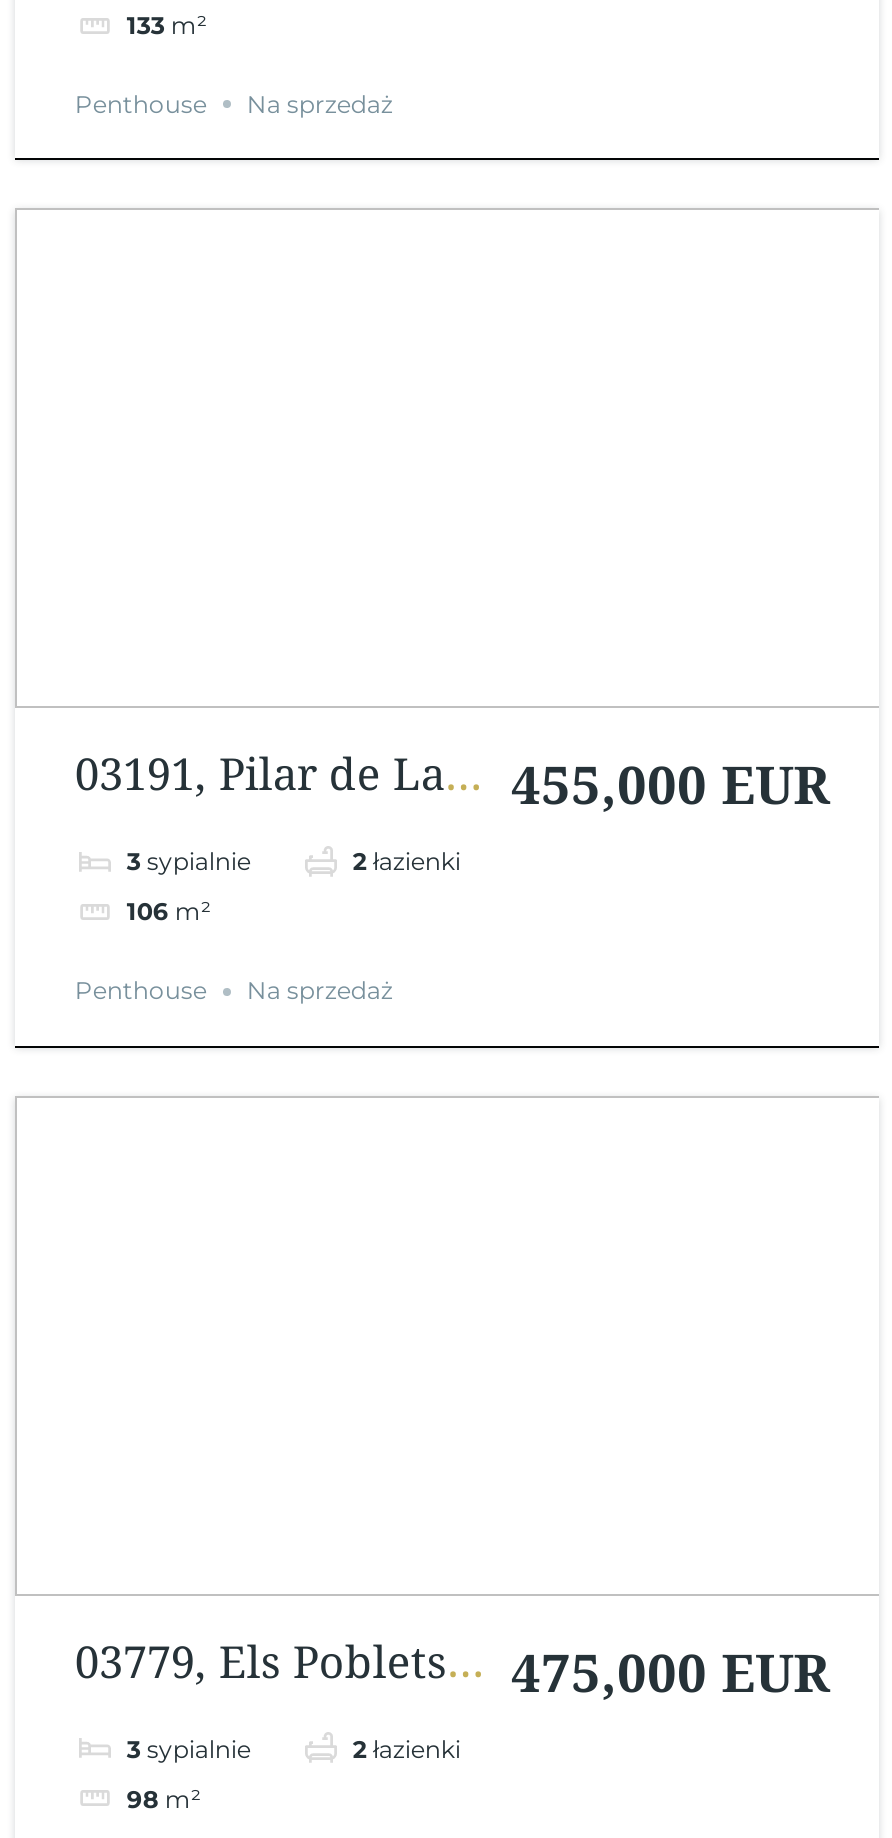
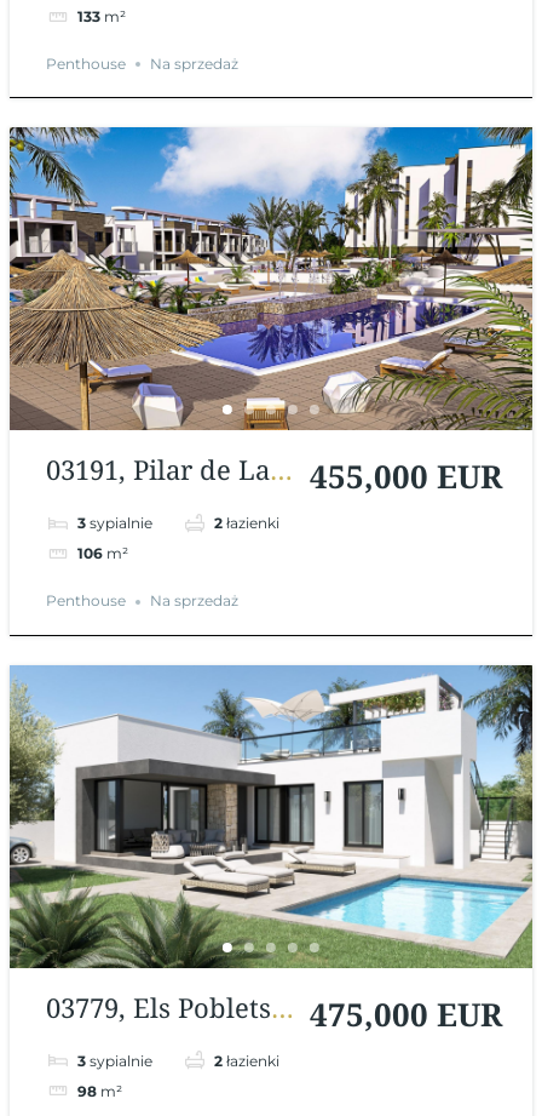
+ [image]

+ [image]
